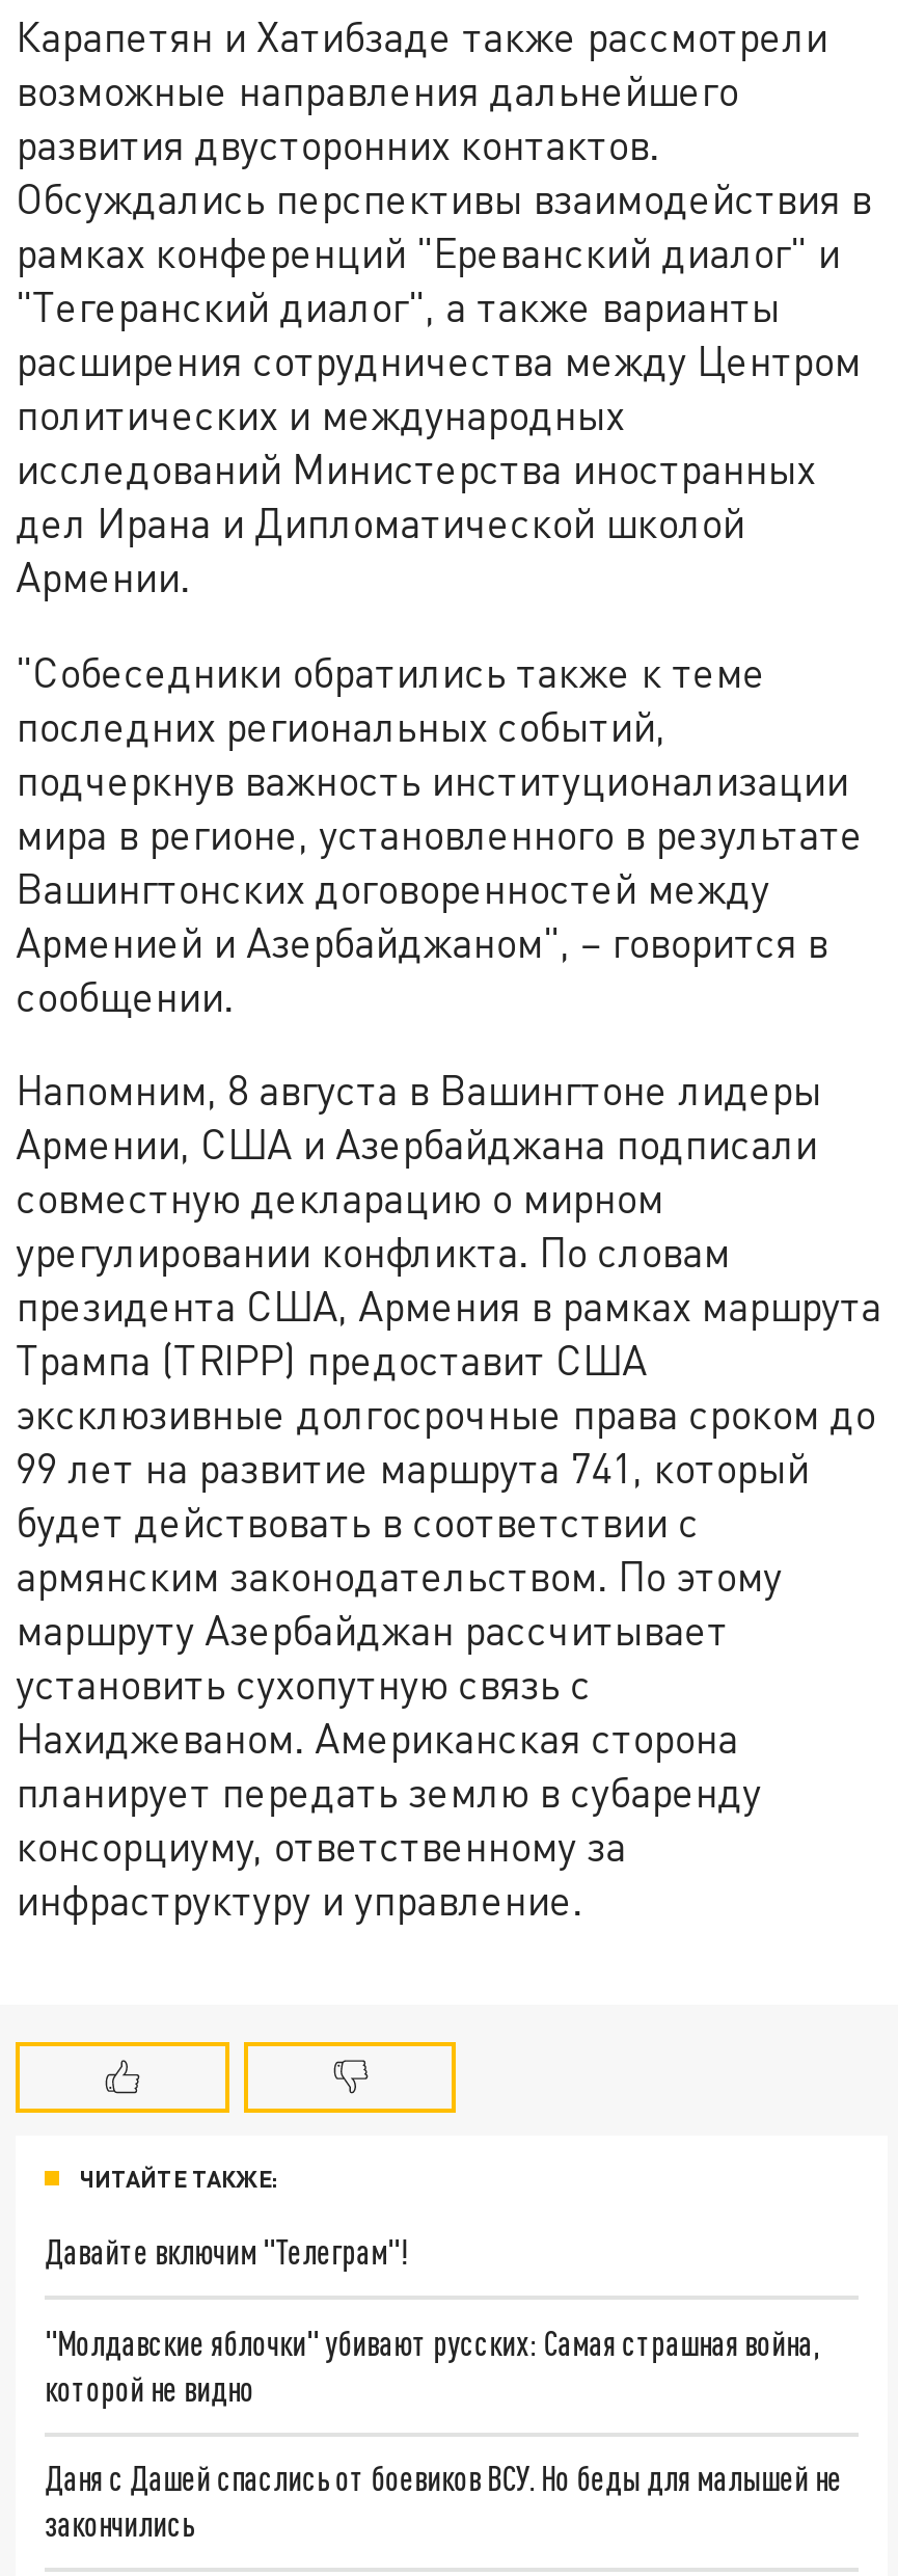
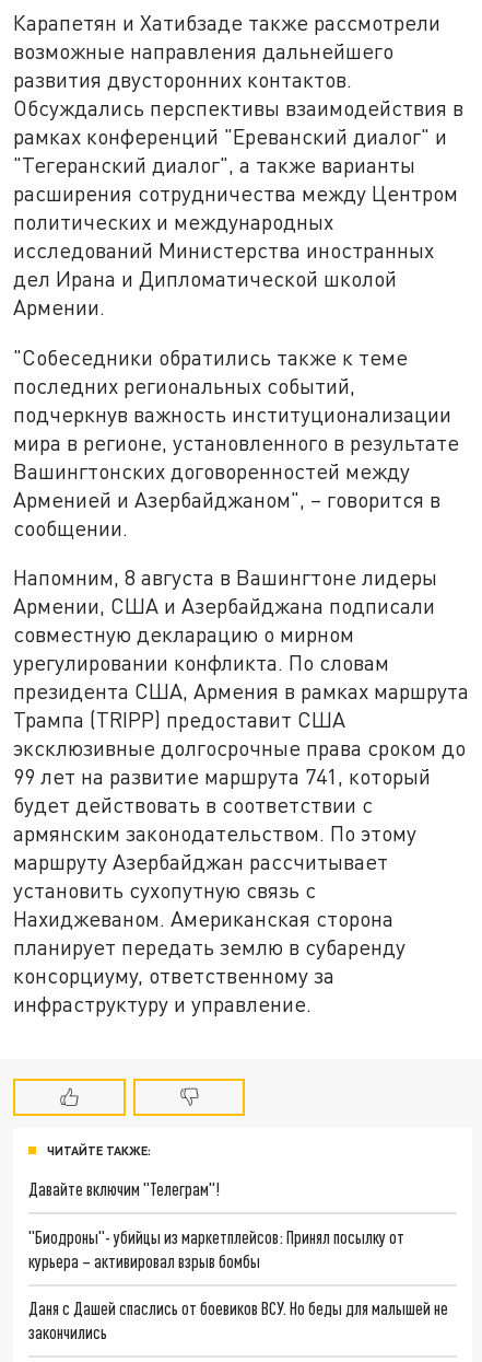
- "Молдавские яблочки" убивают русских: Самая страшная война,
- которой не видно
+ "Биодроны"- убийцы из маркетплейсов: Принял посылку от
+ курьера – активировал взрыв бомбы
